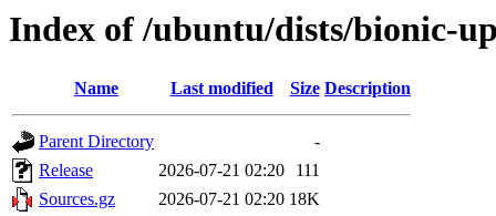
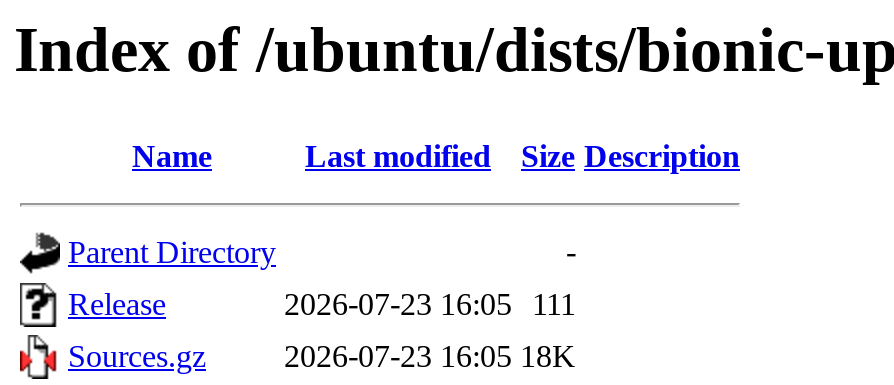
- 2026-07-21 02:20 111
+ 2026-07-23 16:05 111

- 2026-07-21 02:20 18K
+ 2026-07-23 16:05 18K
